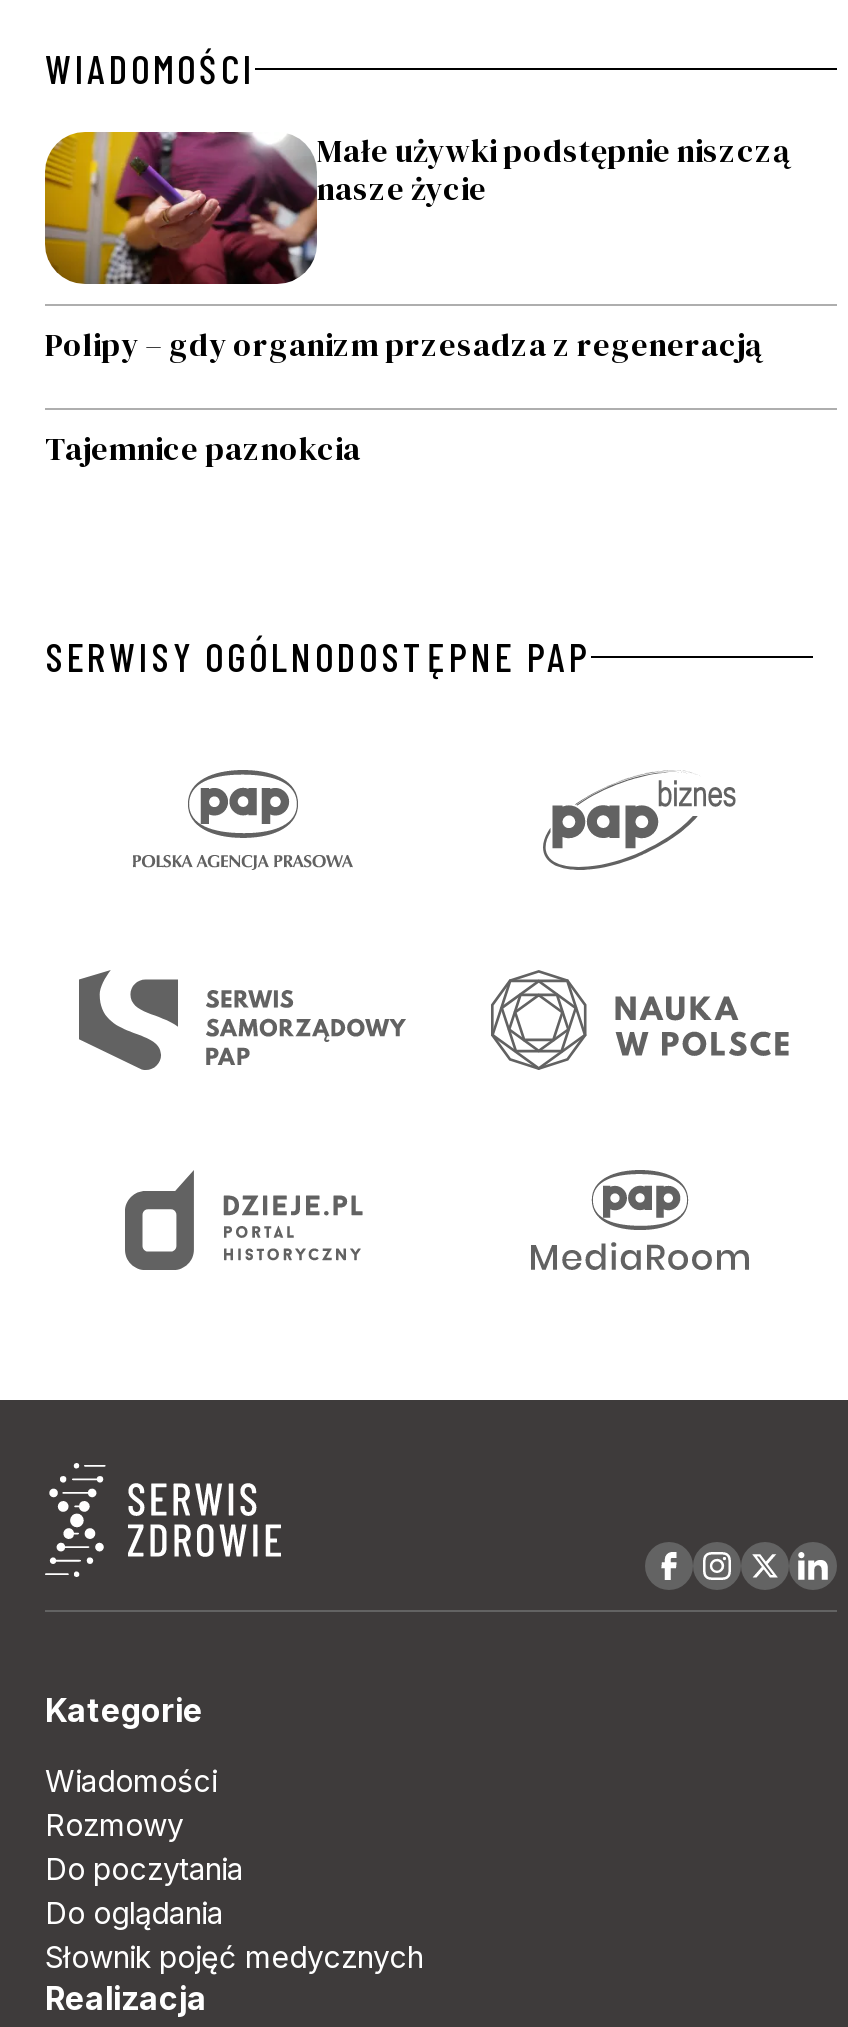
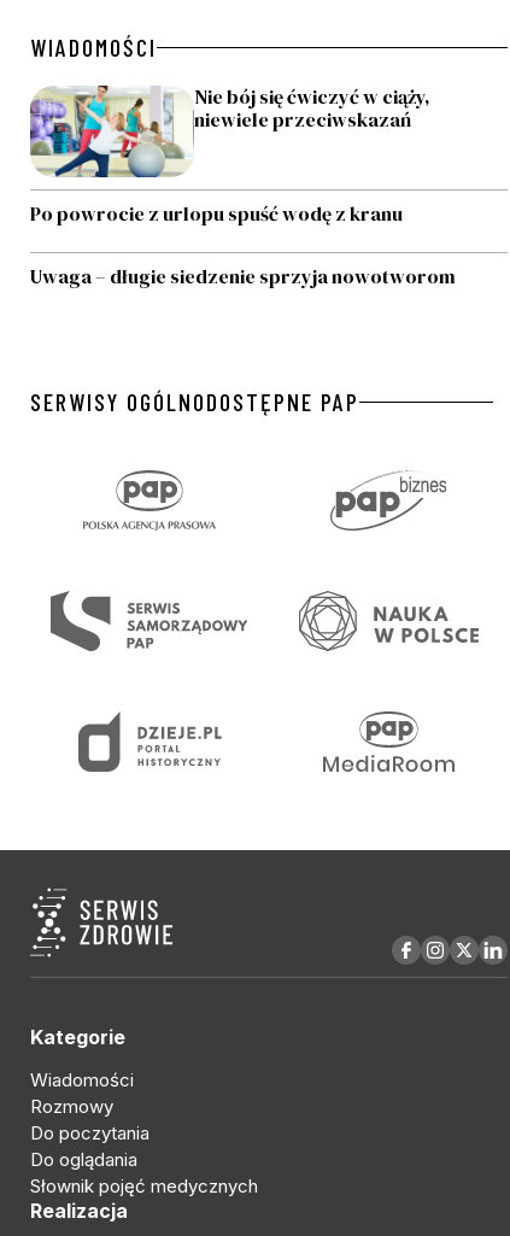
- [image]
- Małe używki podstępnie niszczą
- nasze życie
+ [image]
+ Nie bój się ćwiczyć w ciąży,
+ niewiele przeciwskazań

- Polipy – gdy organizm przesadza z regeneracją
+ Po powrocie z urlopu spuść wodę z kranu

- Tajemnice paznokcia
+ Uwaga – długie siedzenie sprzyja nowotworom
